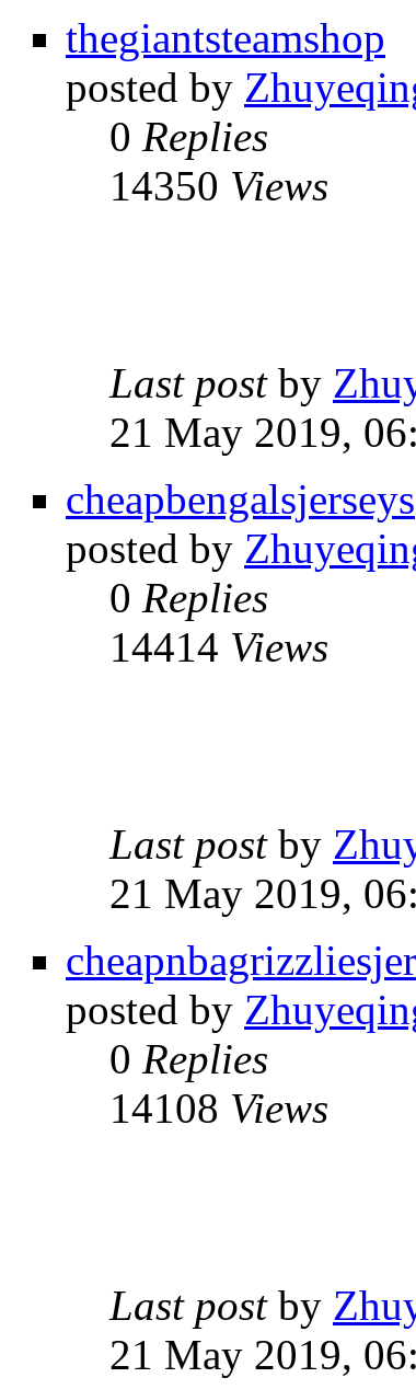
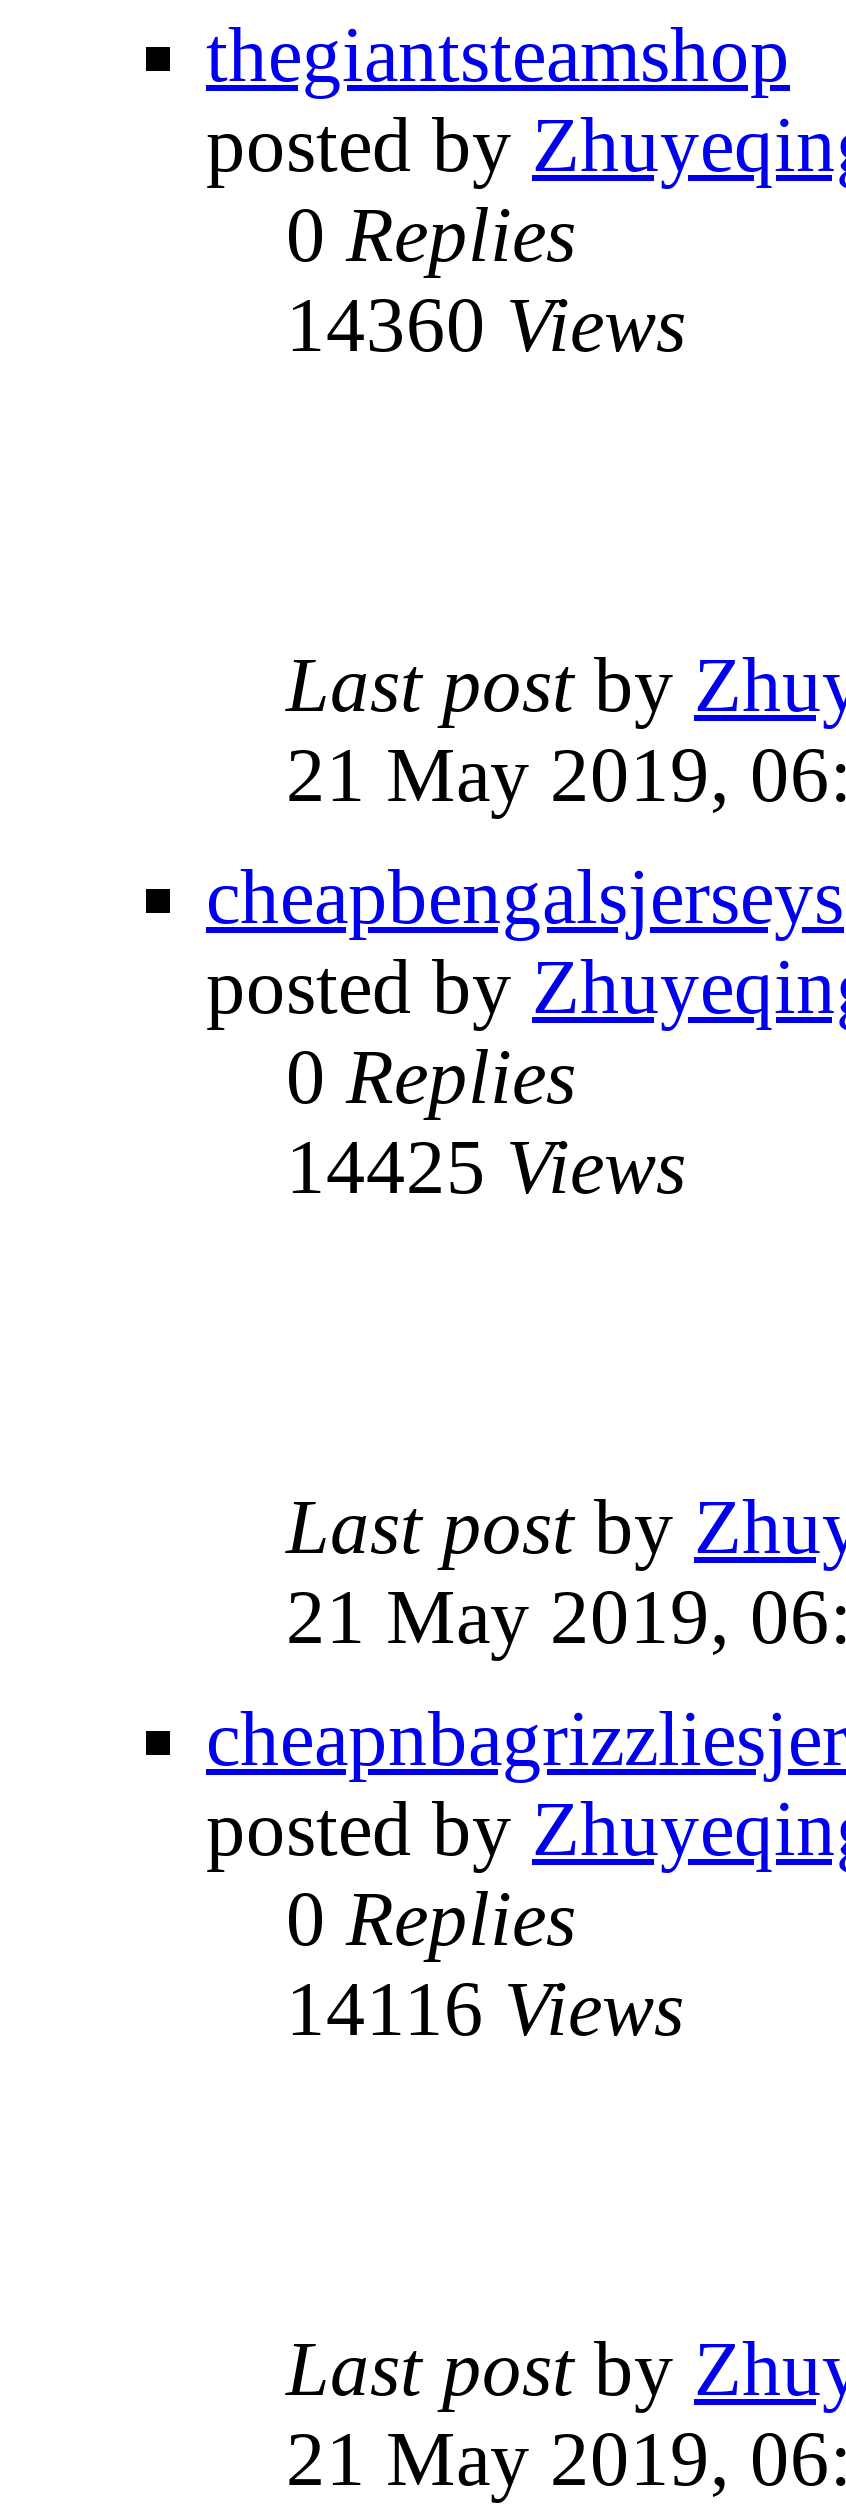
- 14350 Views
+ 14360 Views

- 14414 Views
+ 14425 Views

- 14108 Views
+ 14116 Views
